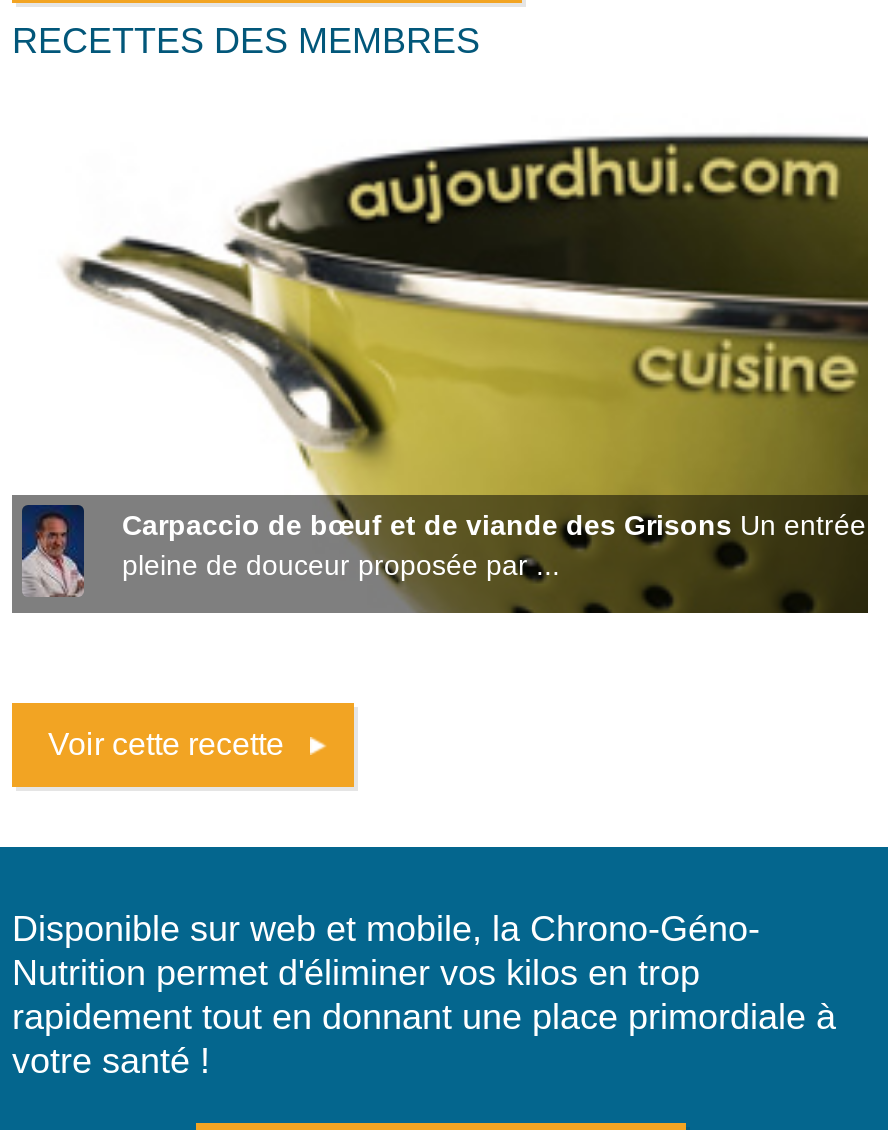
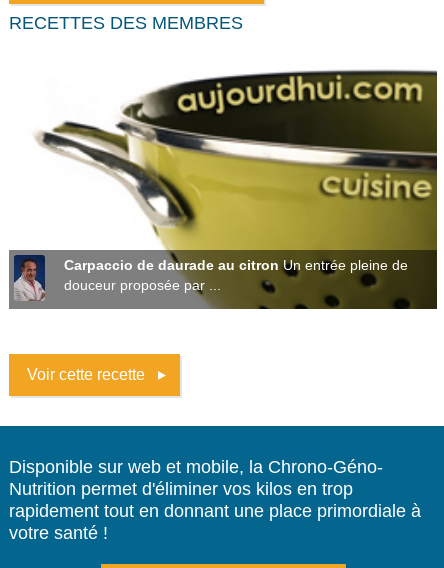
- Carpaccio de bœuf et de viande des Grisons Un entrée
- pleine de douceur proposée par ...
+ Carpaccio de daurade au citron Un entrée pleine de
+ douceur proposée par ...
